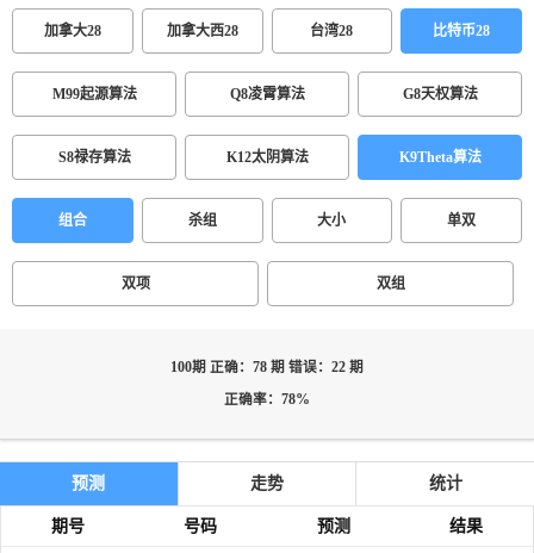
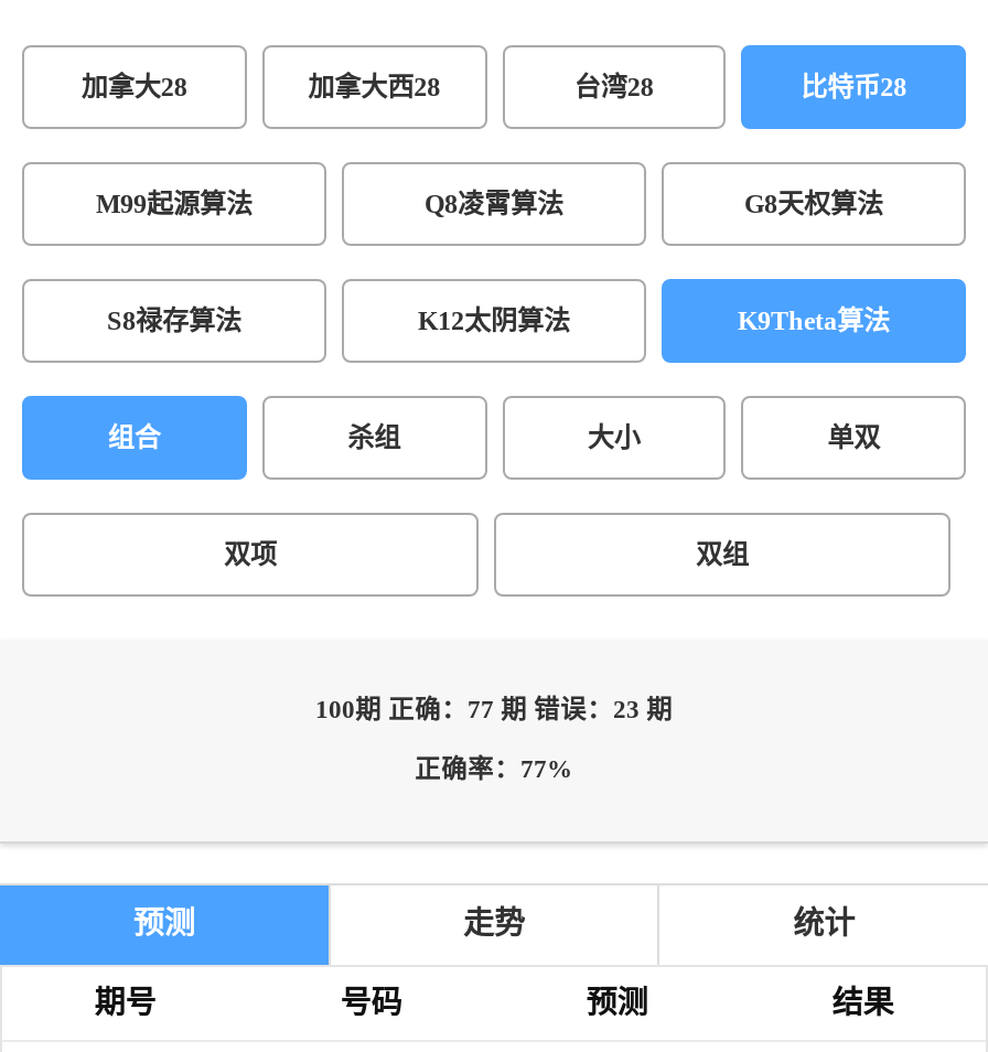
- 100期 正确：78 期 错误：22 期
+ 100期 正确：77 期 错误：23 期

- 正确率：78%
+ 正确率：77%
